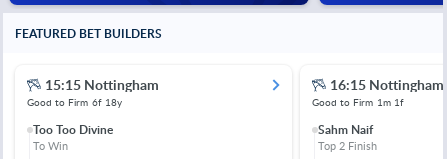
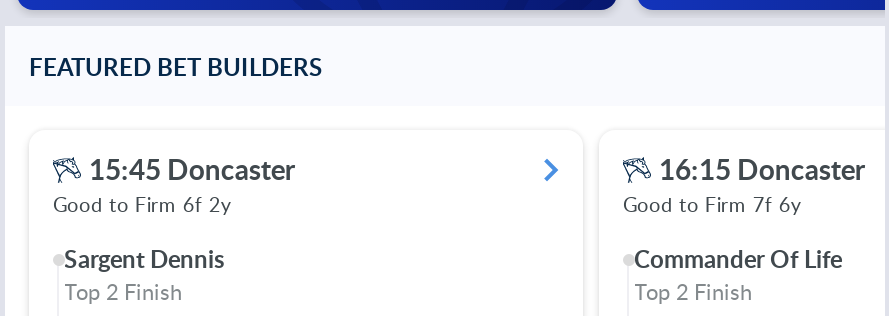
- 15:15 Nottingham
- Good to Firm 6f 18y
+ 15:45 Doncaster
+ Good to Firm 6f 2y

- 16:15 Nottingham
- Good to Firm 1m 1f
+ 16:15 Doncaster
+ Good to Firm 7f 6y

- Too Too Divine
- To Win
+ Sargent Dennis
+ Top 2 Finish

- Sahm Naif
+ Commander Of Life
